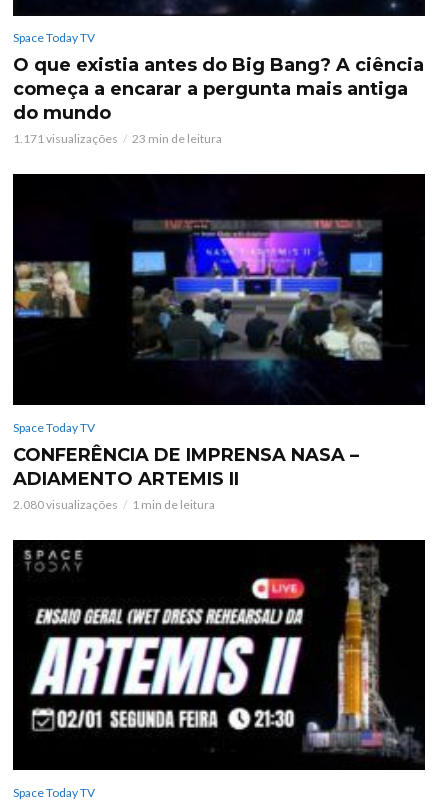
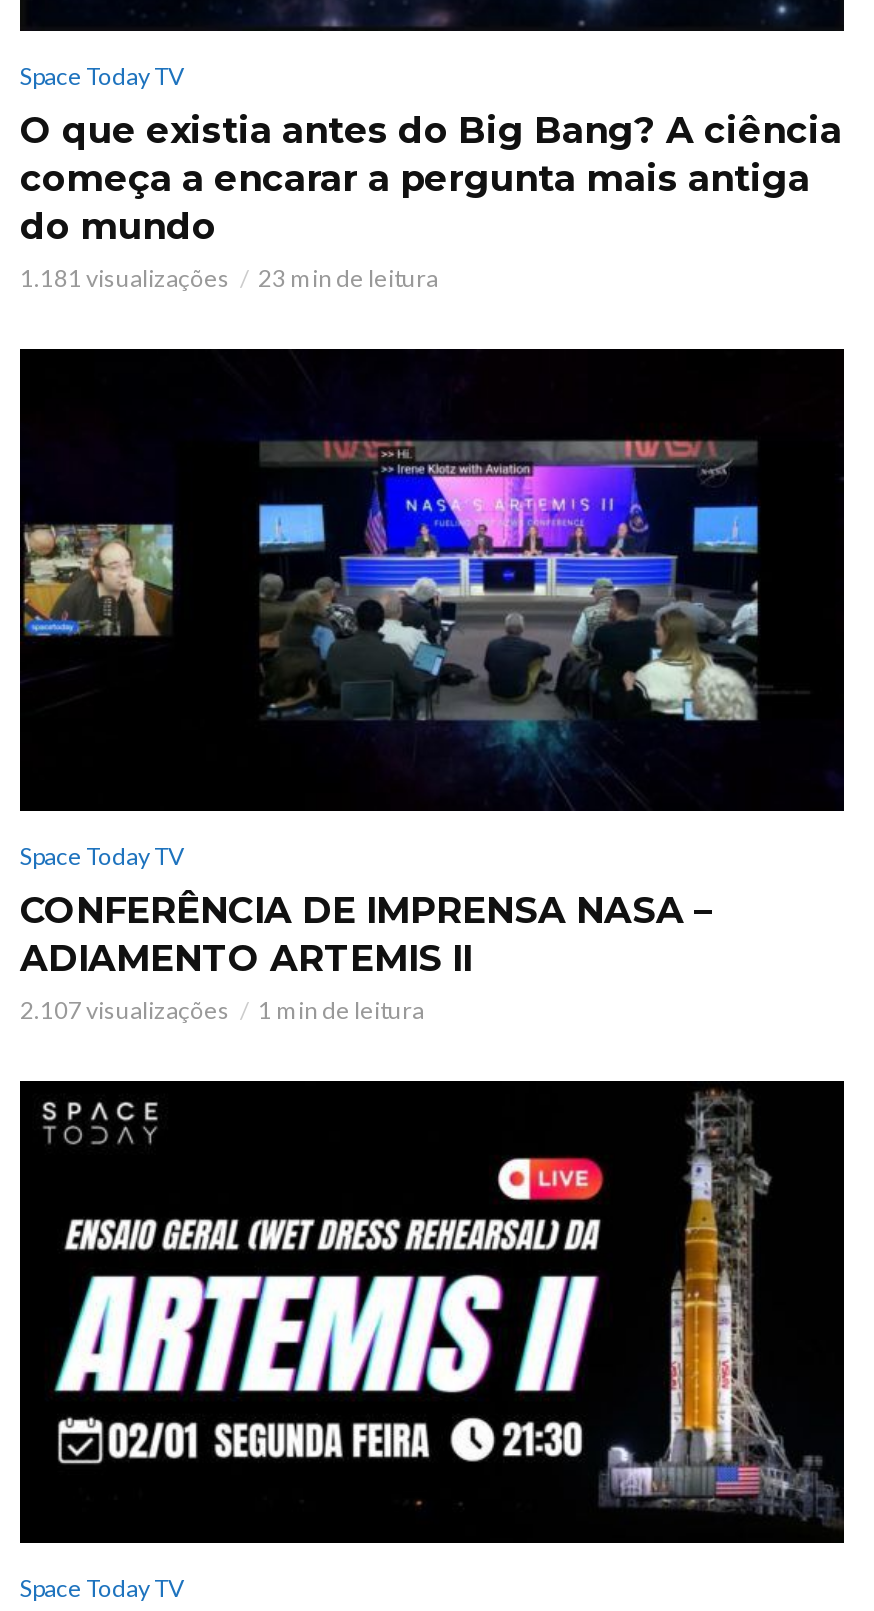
- 1.171 visualizações
+ 1.181 visualizações

- 2.080 visualizações
+ 2.107 visualizações
